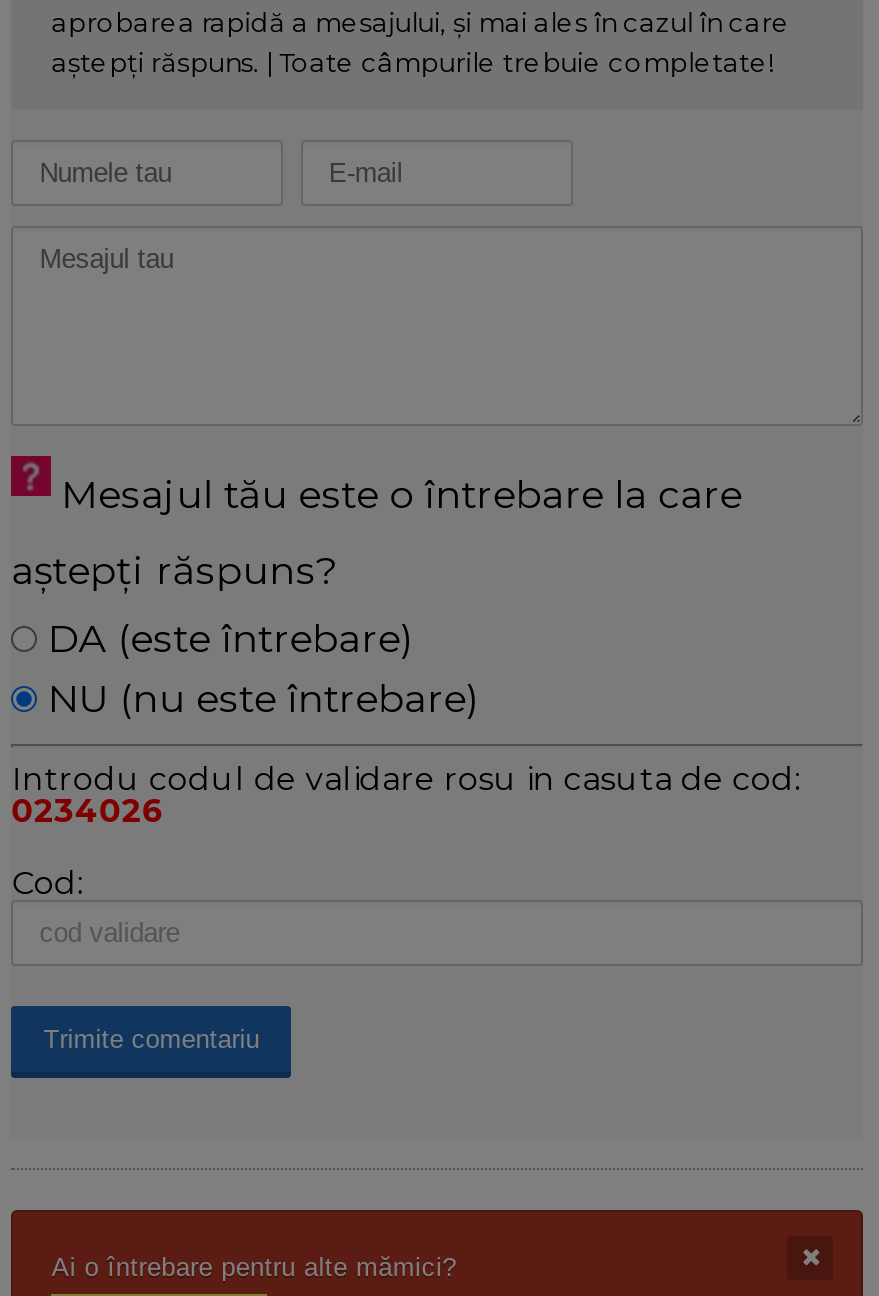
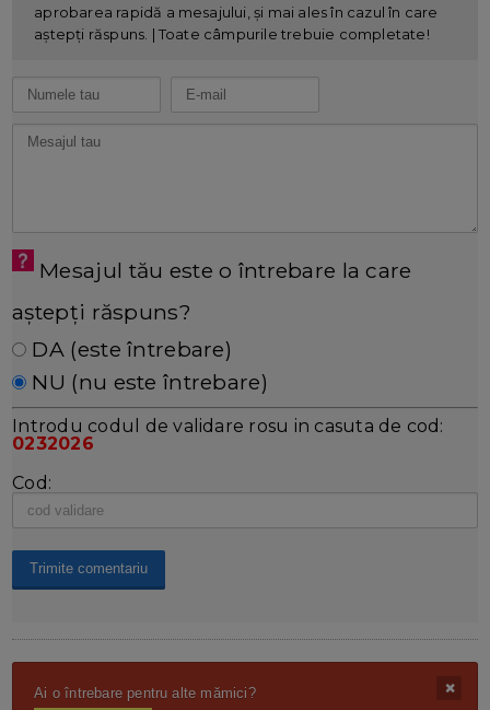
- 0234026
+ 0232026
